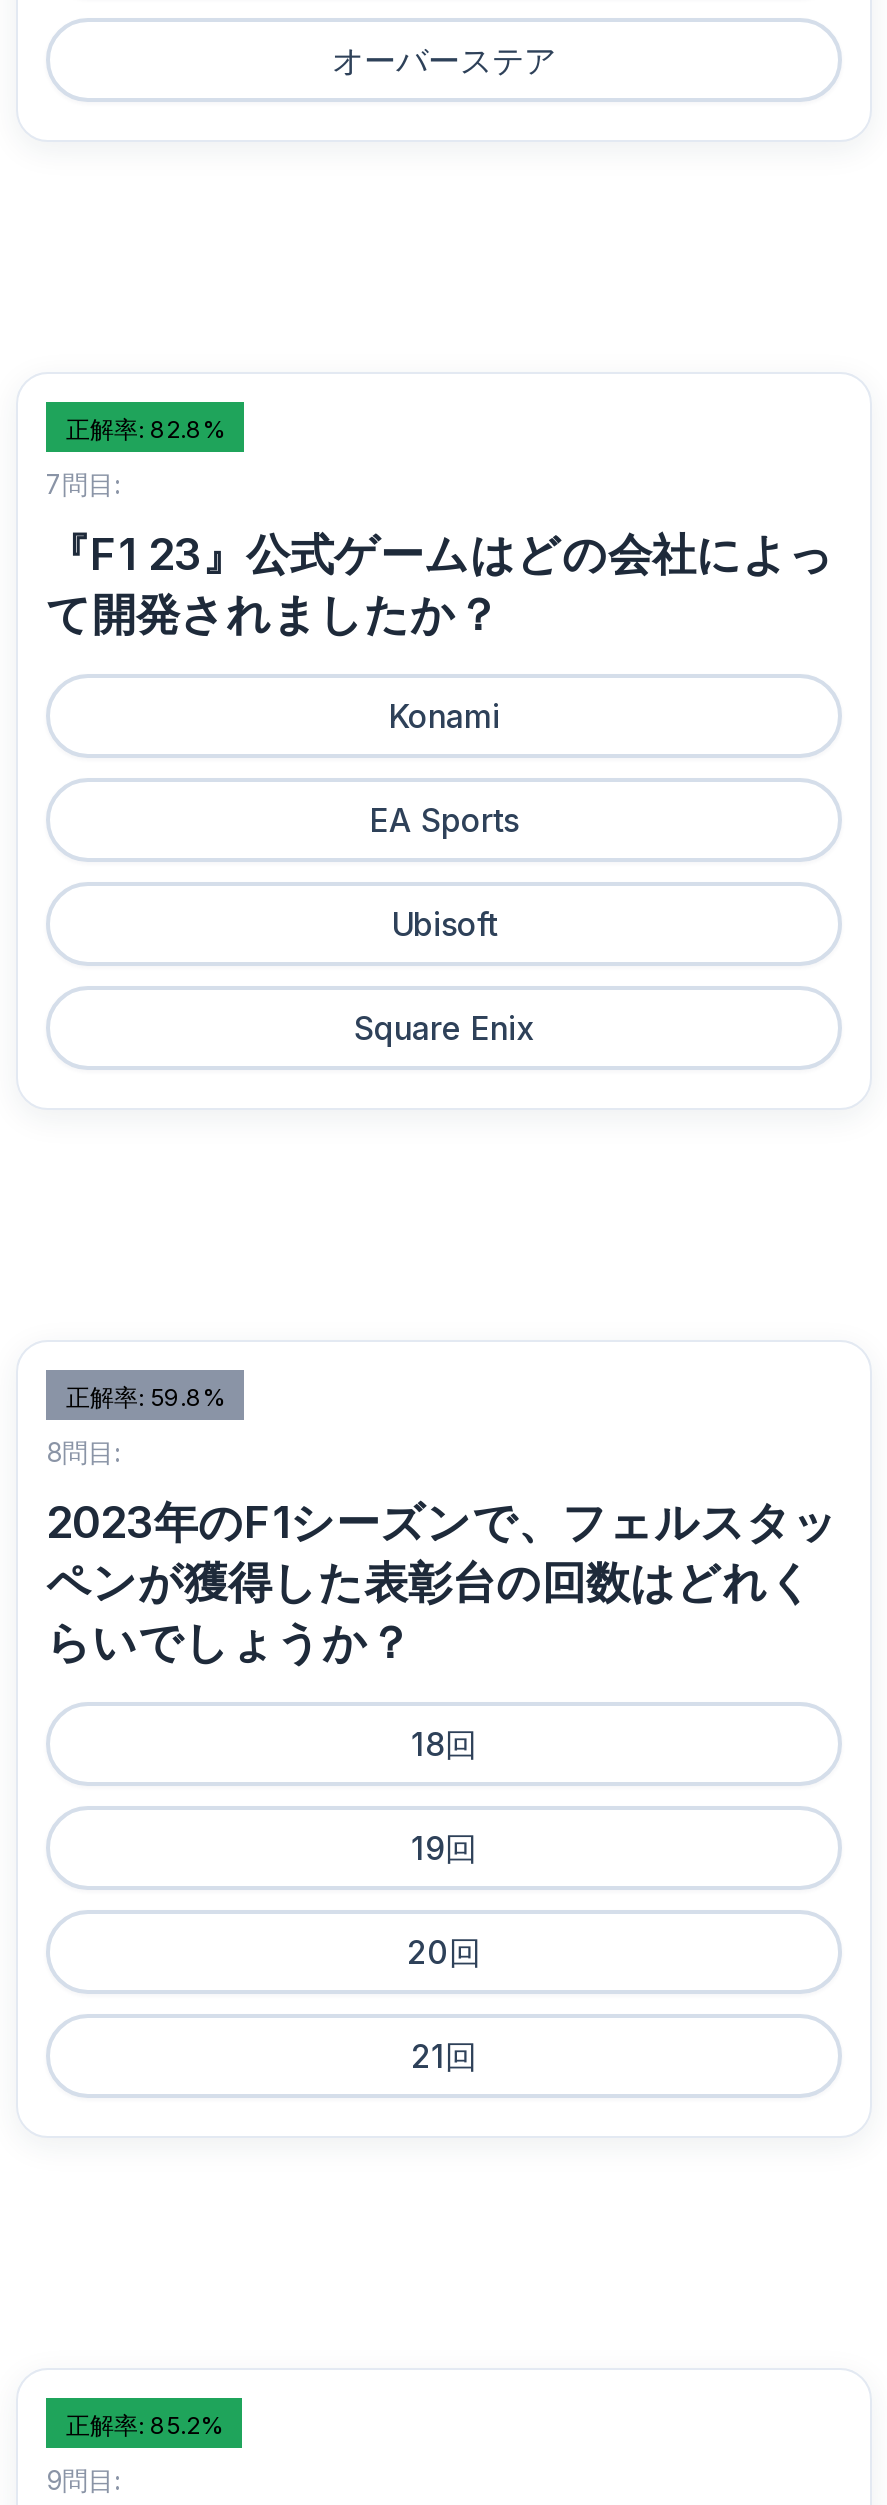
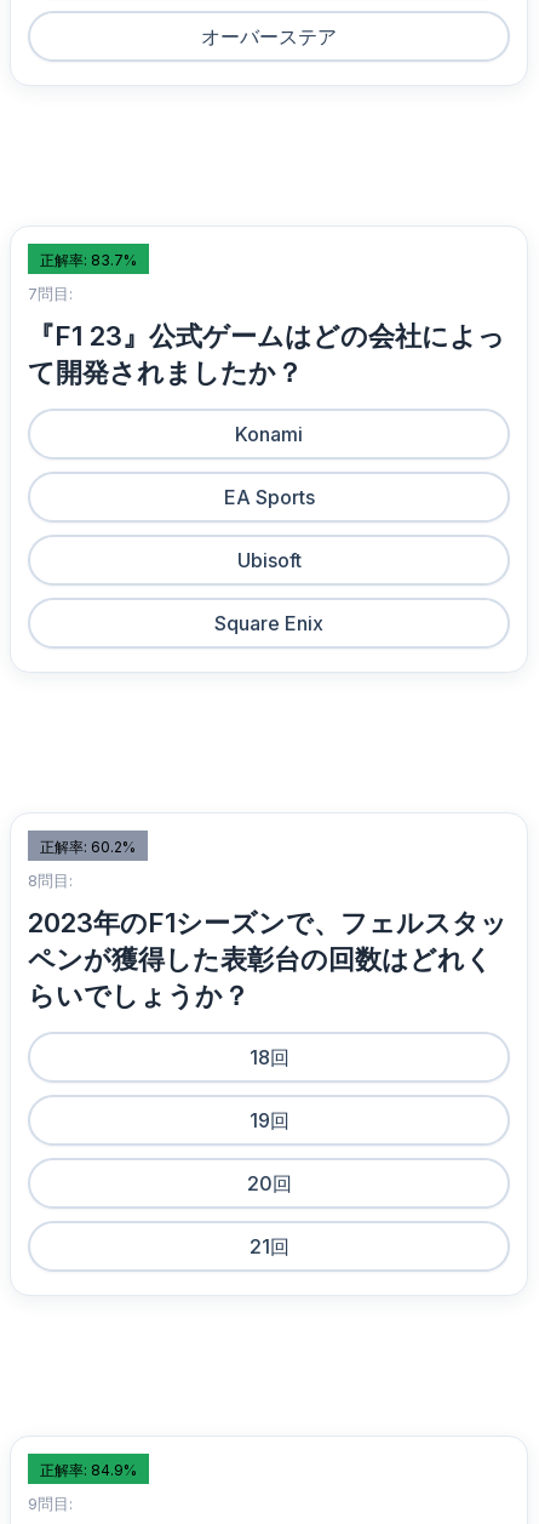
- 正解率: 82.8%
+ 正解率: 83.7%

- 正解率: 59.8%
+ 正解率: 60.2%

- 正解率: 85.2%
+ 正解率: 84.9%
